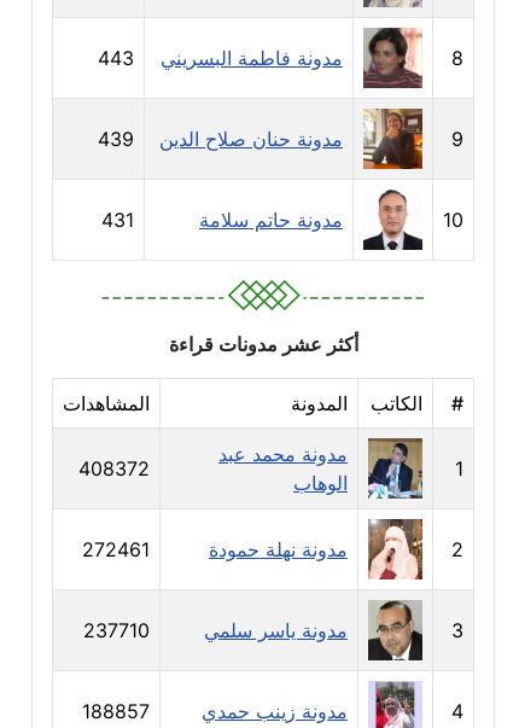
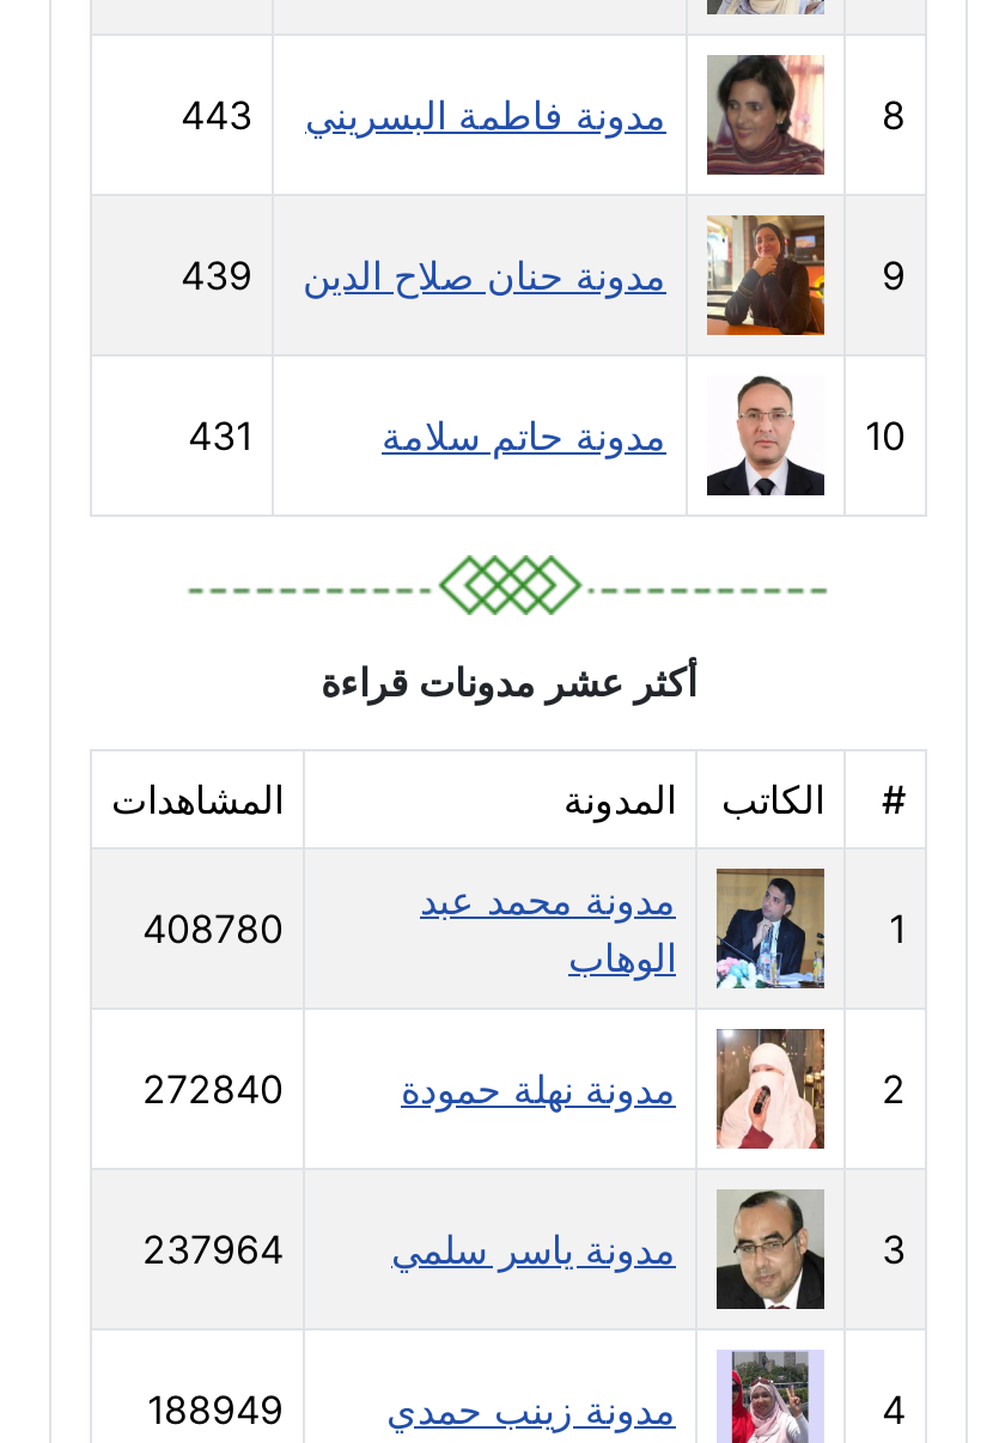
- 408372
+ 408780

- 272461
+ 272840

- 237710
+ 237964

- 188857
+ 188949
